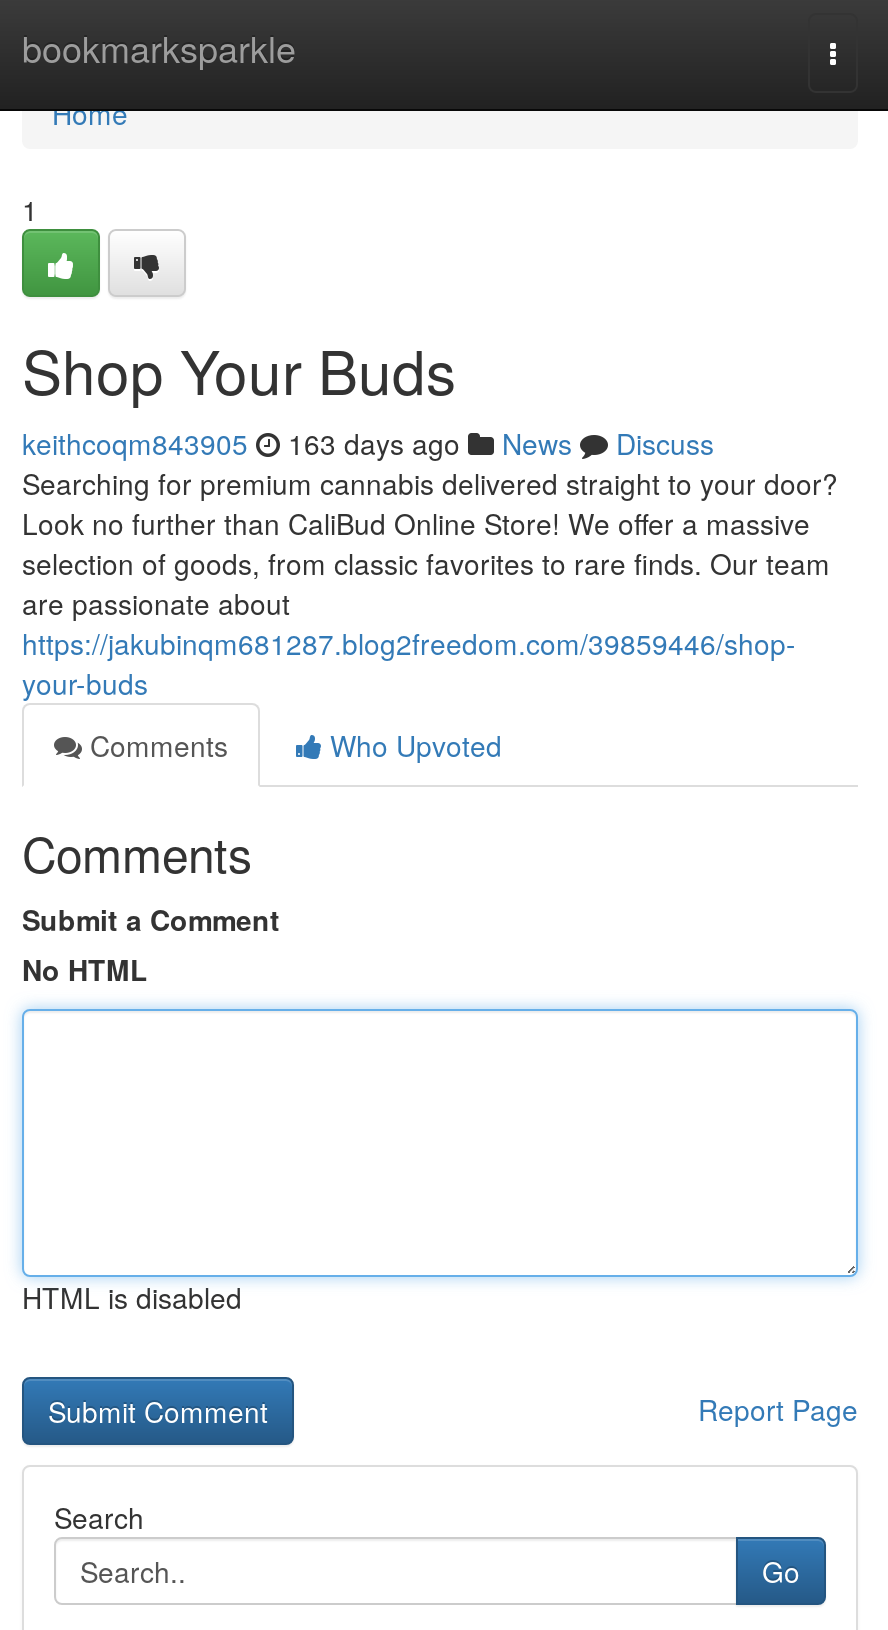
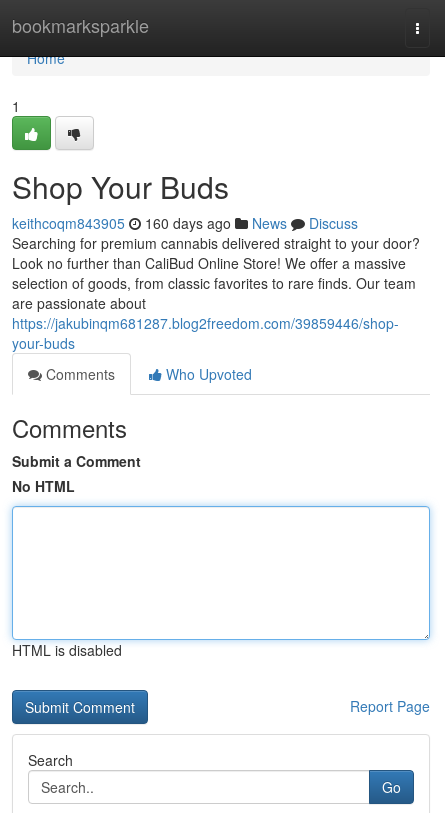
- keithcoqm843905 163 days ago News Discuss
+ keithcoqm843905 160 days ago News Discuss
